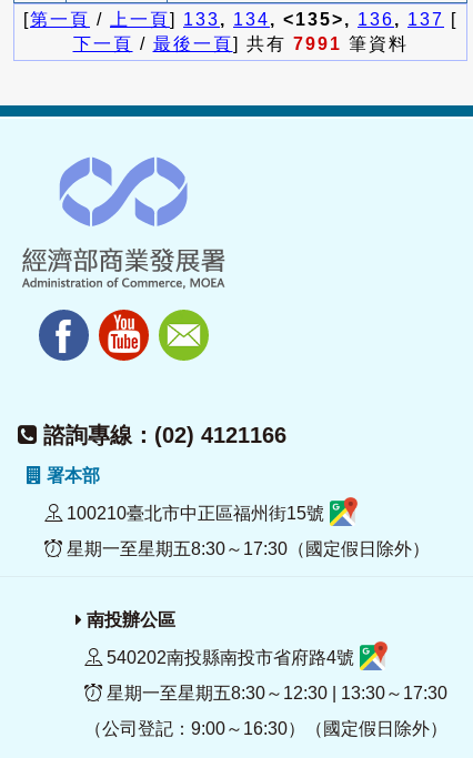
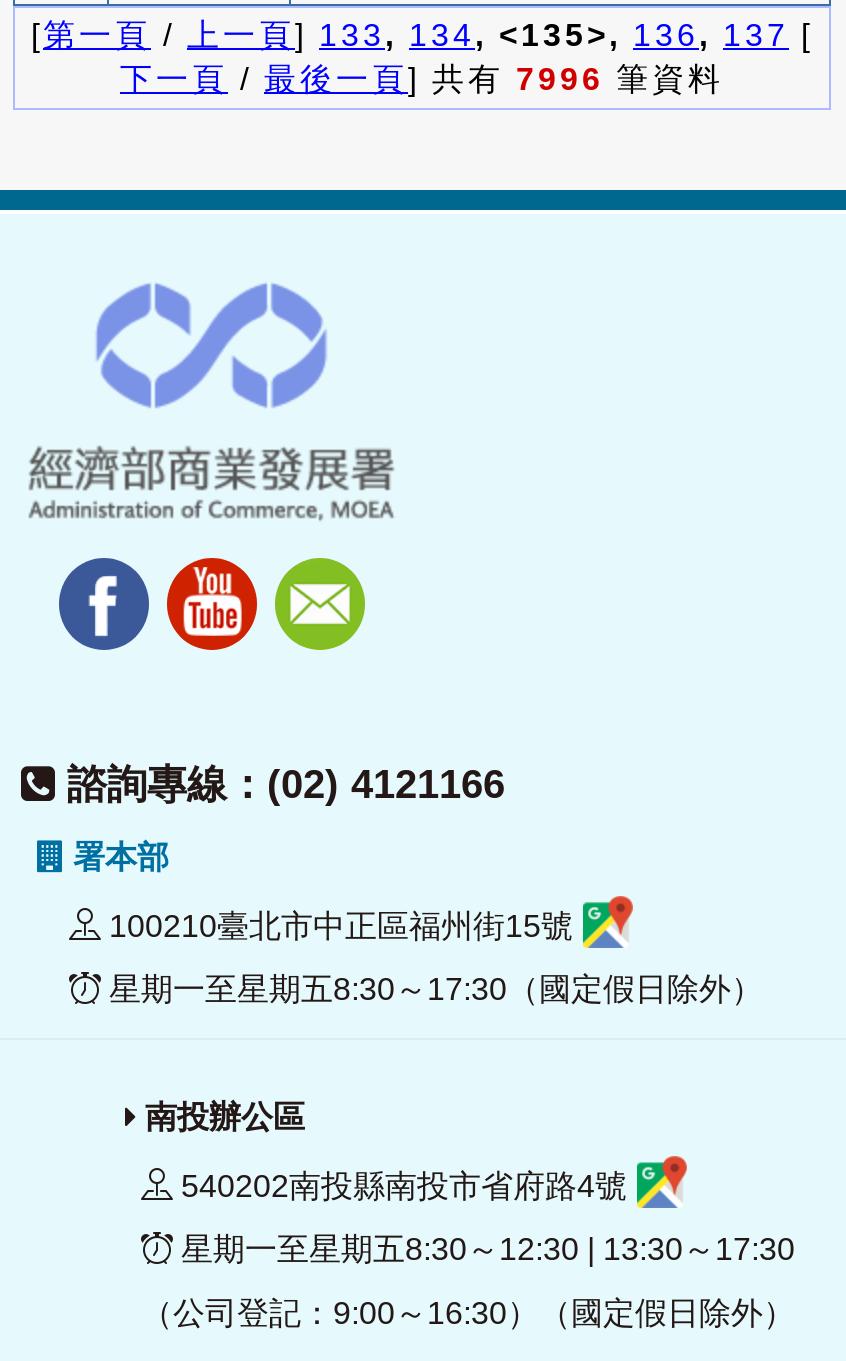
- 下一頁/最後一頁] 共有7991筆資料
+ 下一頁/最後一頁] 共有7996筆資料
